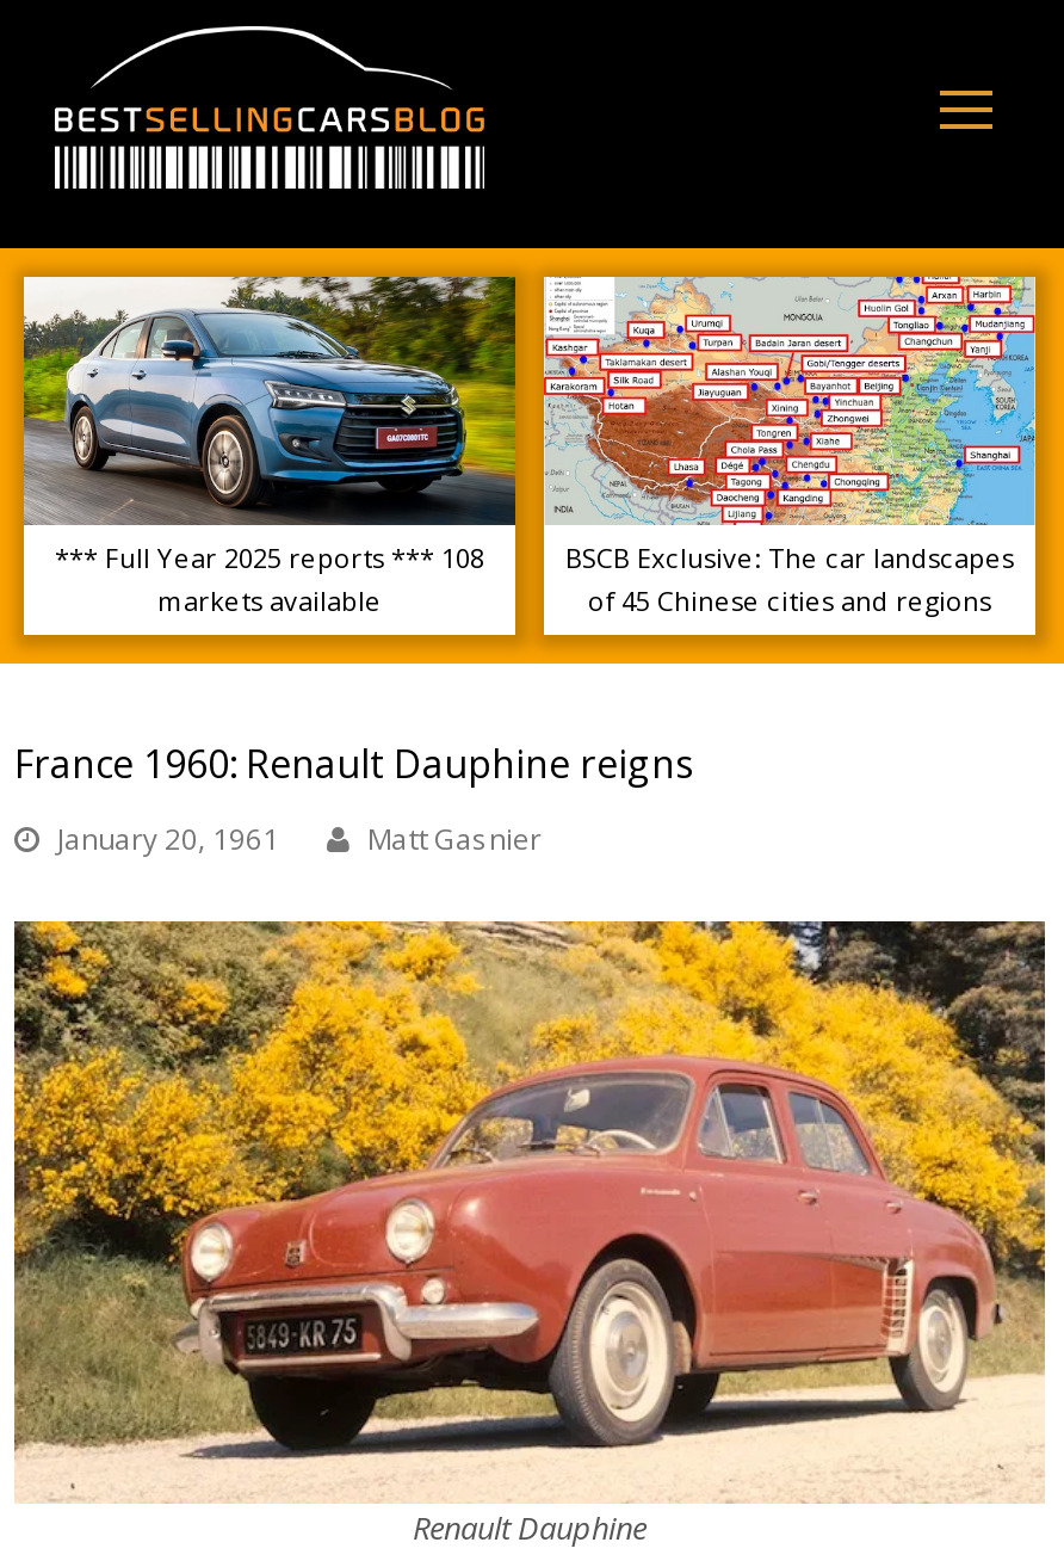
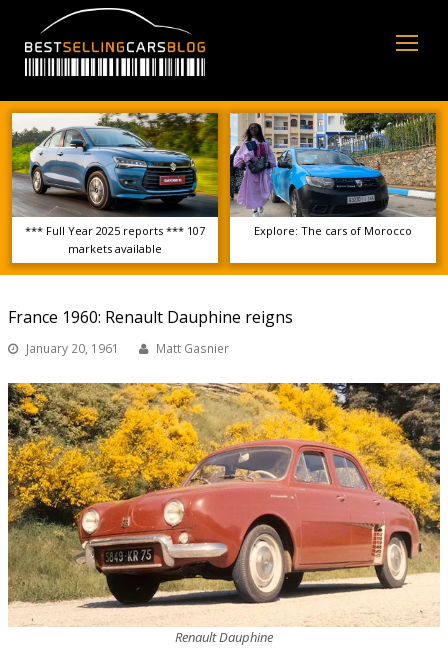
- [image]
- BSCB Exclusive: The car landscapes
- of 45 Chinese cities and regions
+ [image]
+ Explore: The cars of Morocco

- *** Full Year 2025 reports *** 108
+ *** Full Year 2025 reports *** 107
